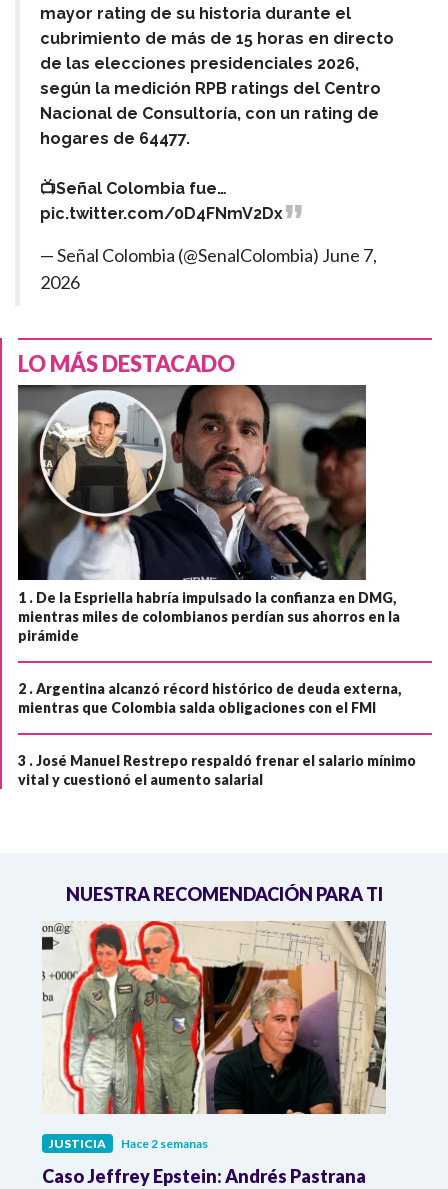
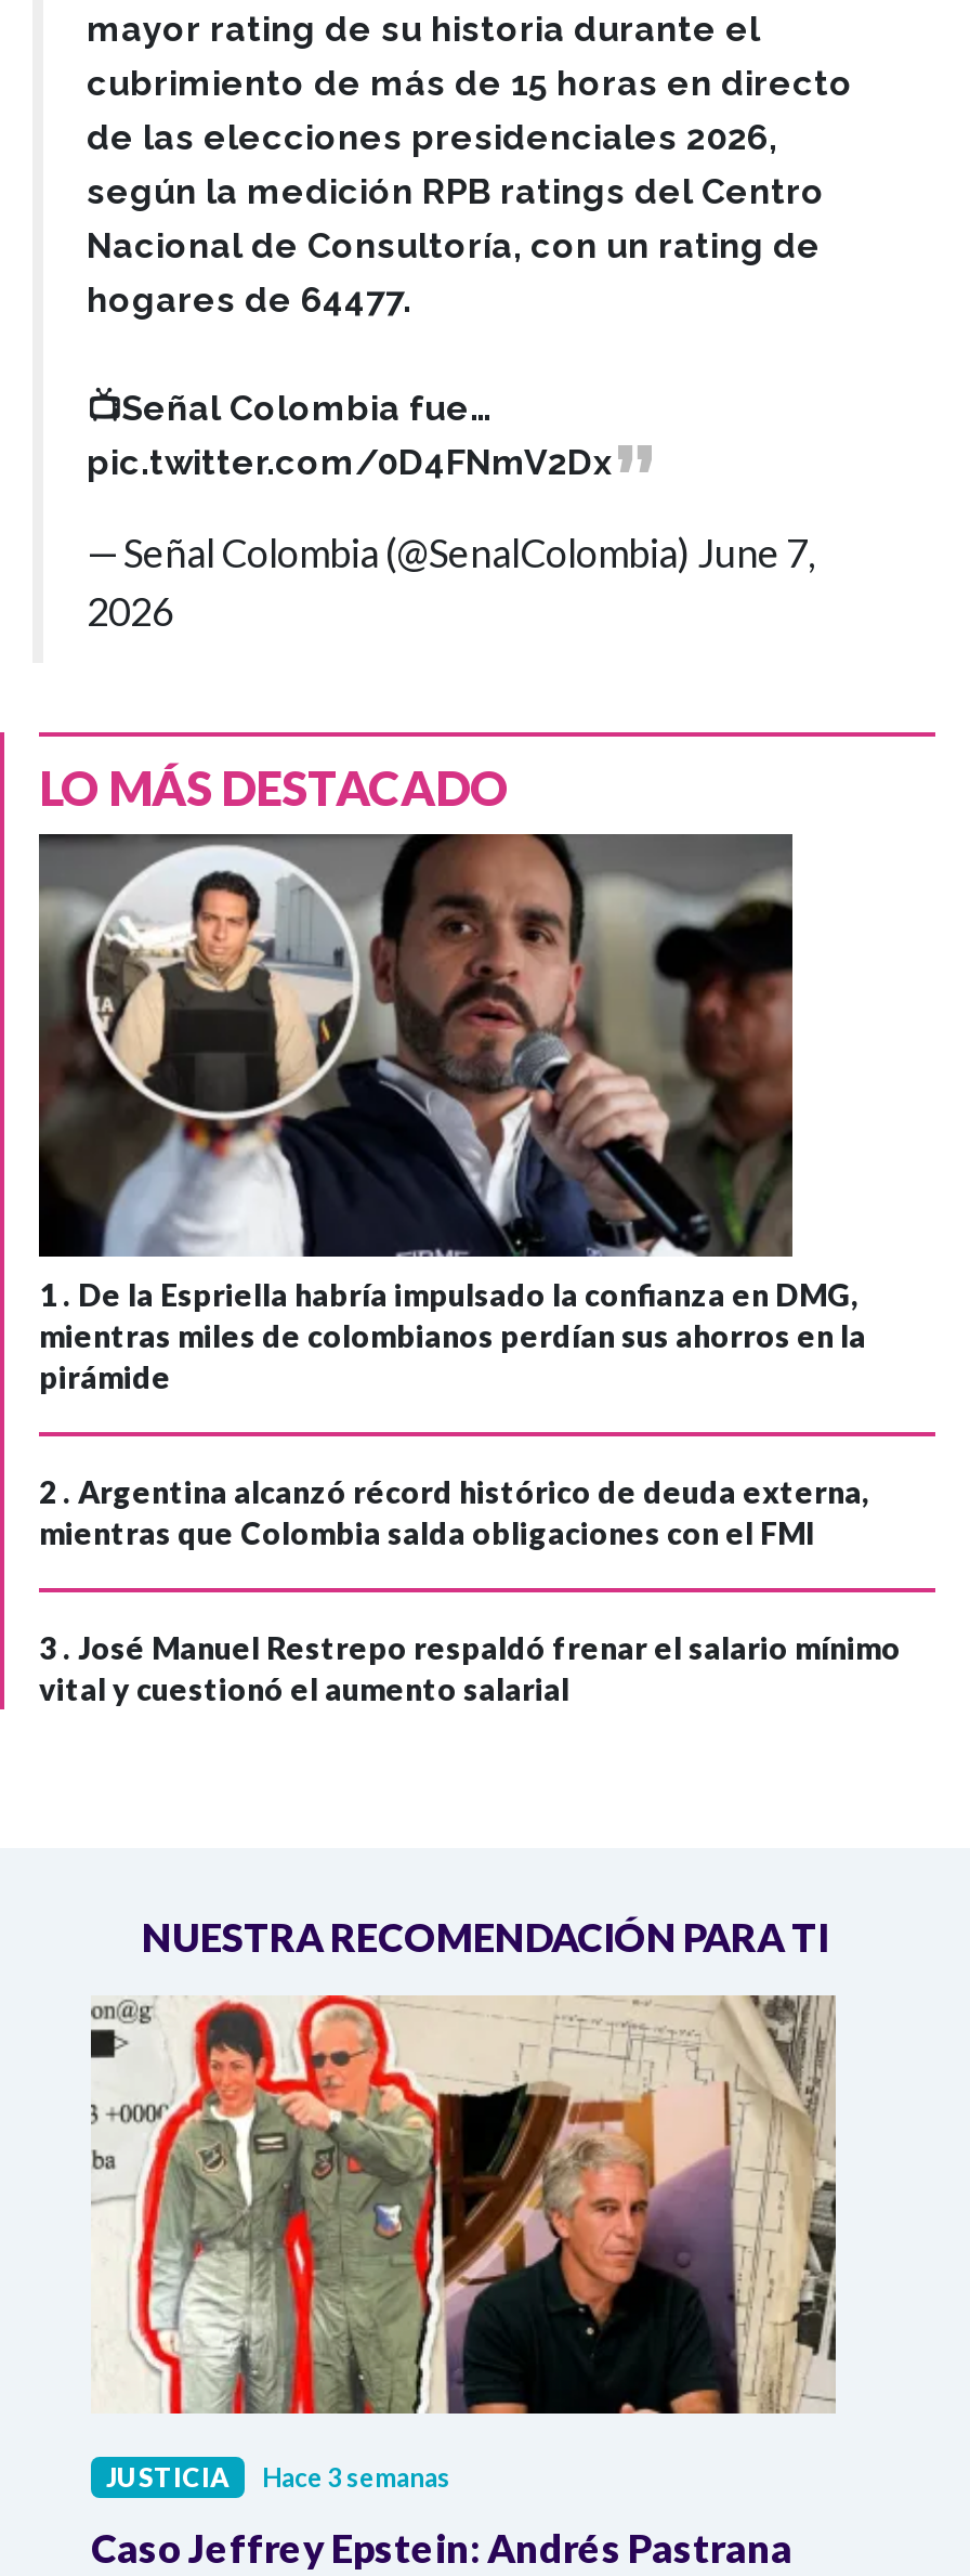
- JUSTICIA Hace 2 semanas
+ JUSTICIA Hace 3 semanas
